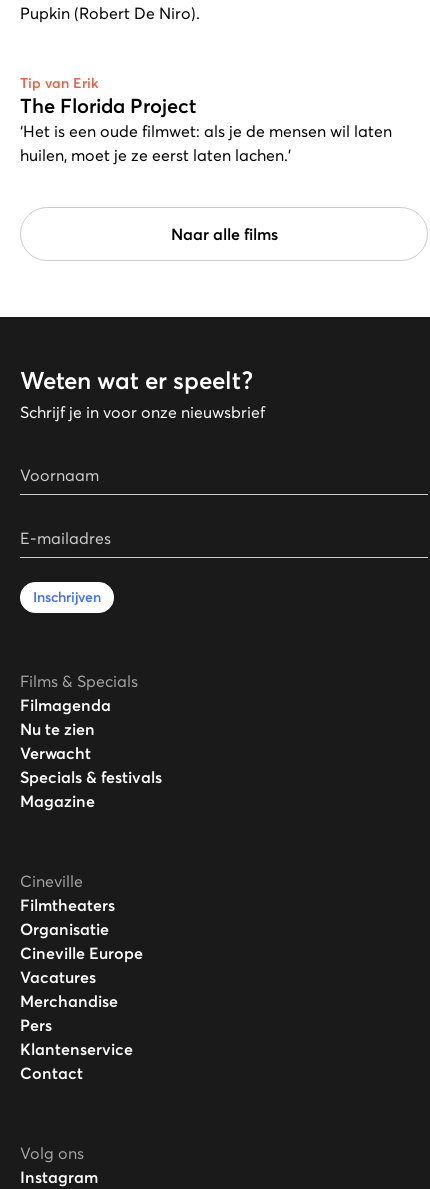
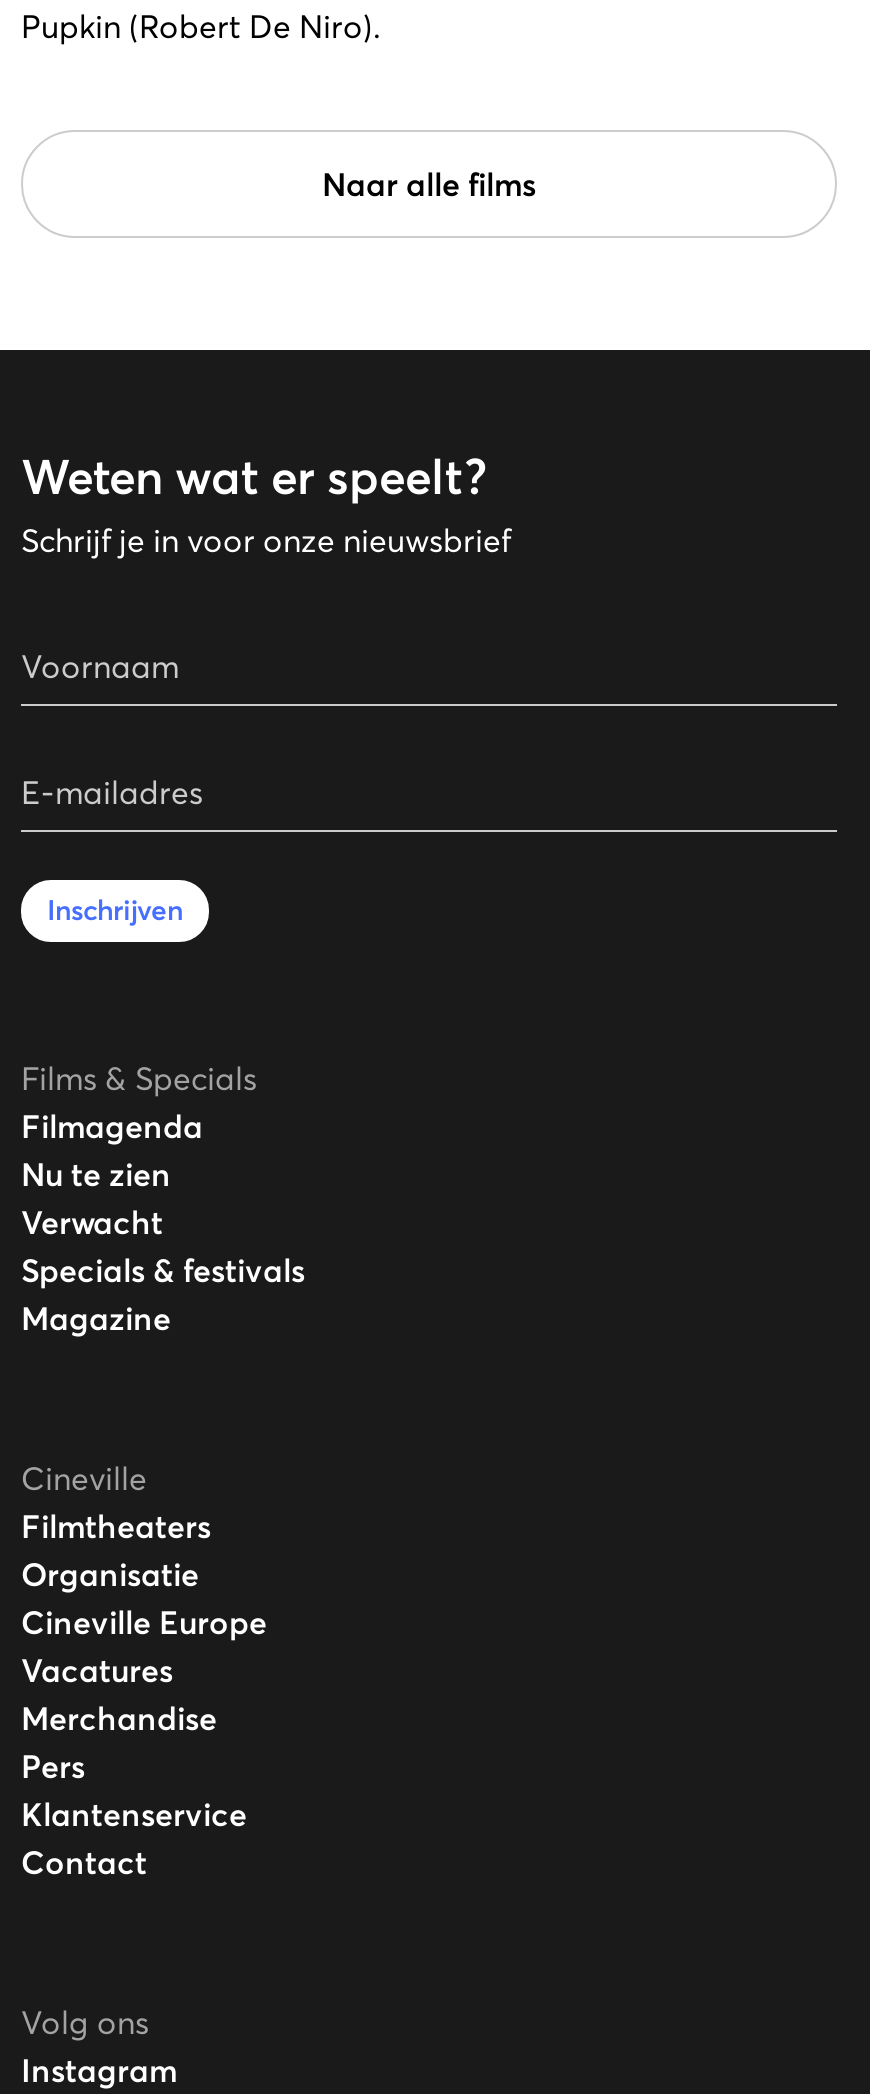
- Tip van Erik
- The Florida Project
- ‘Het is een oude filmwet: als je de mensen wil laten
- huilen, moet je ze eerst laten lachen.’
